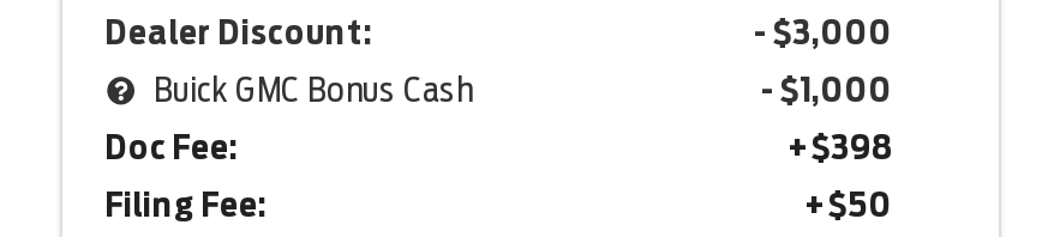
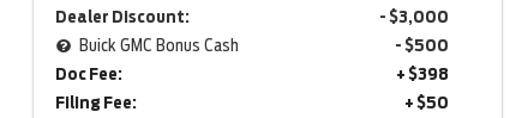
- - $1,000
+ - $500
